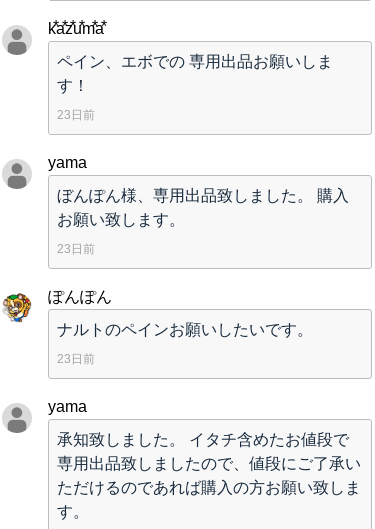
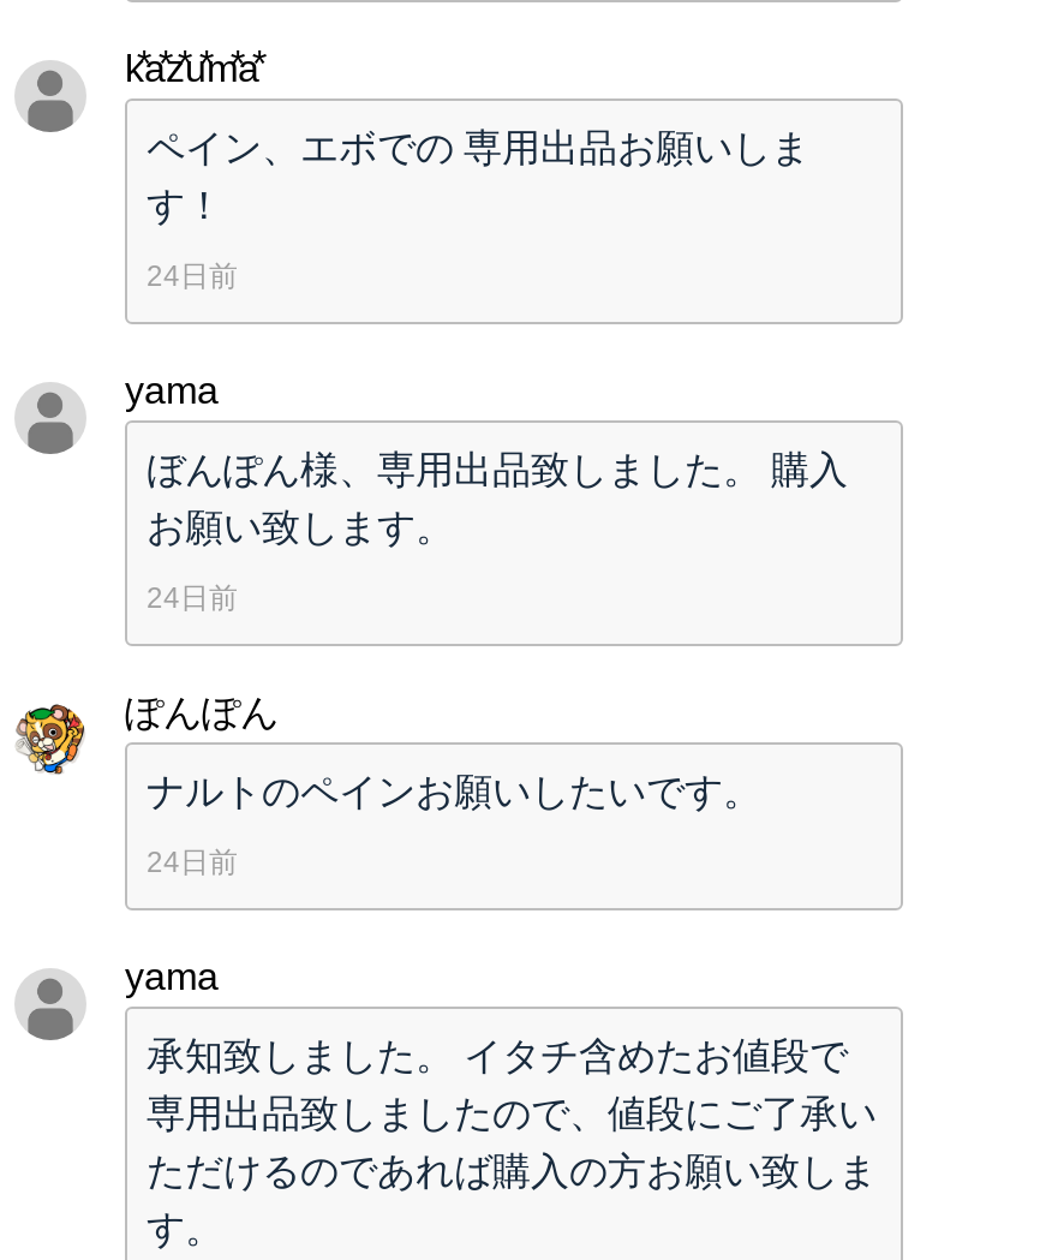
- 23日前
+ 24日前

- 23日前
+ 24日前

- 23日前
+ 24日前
